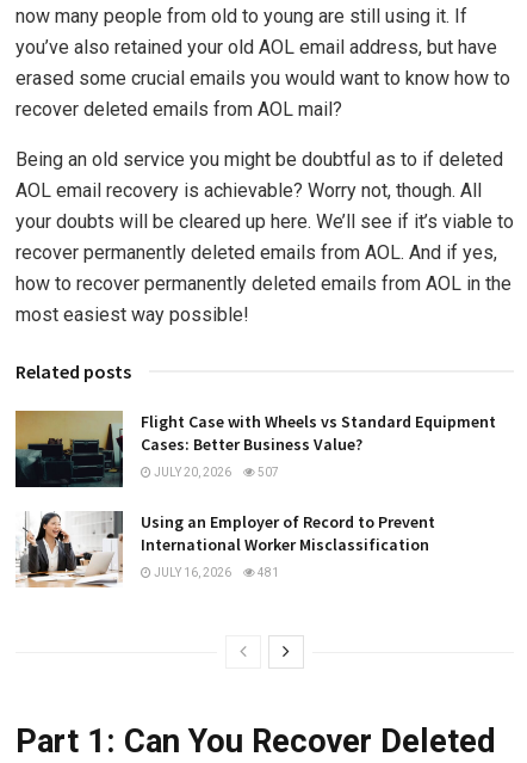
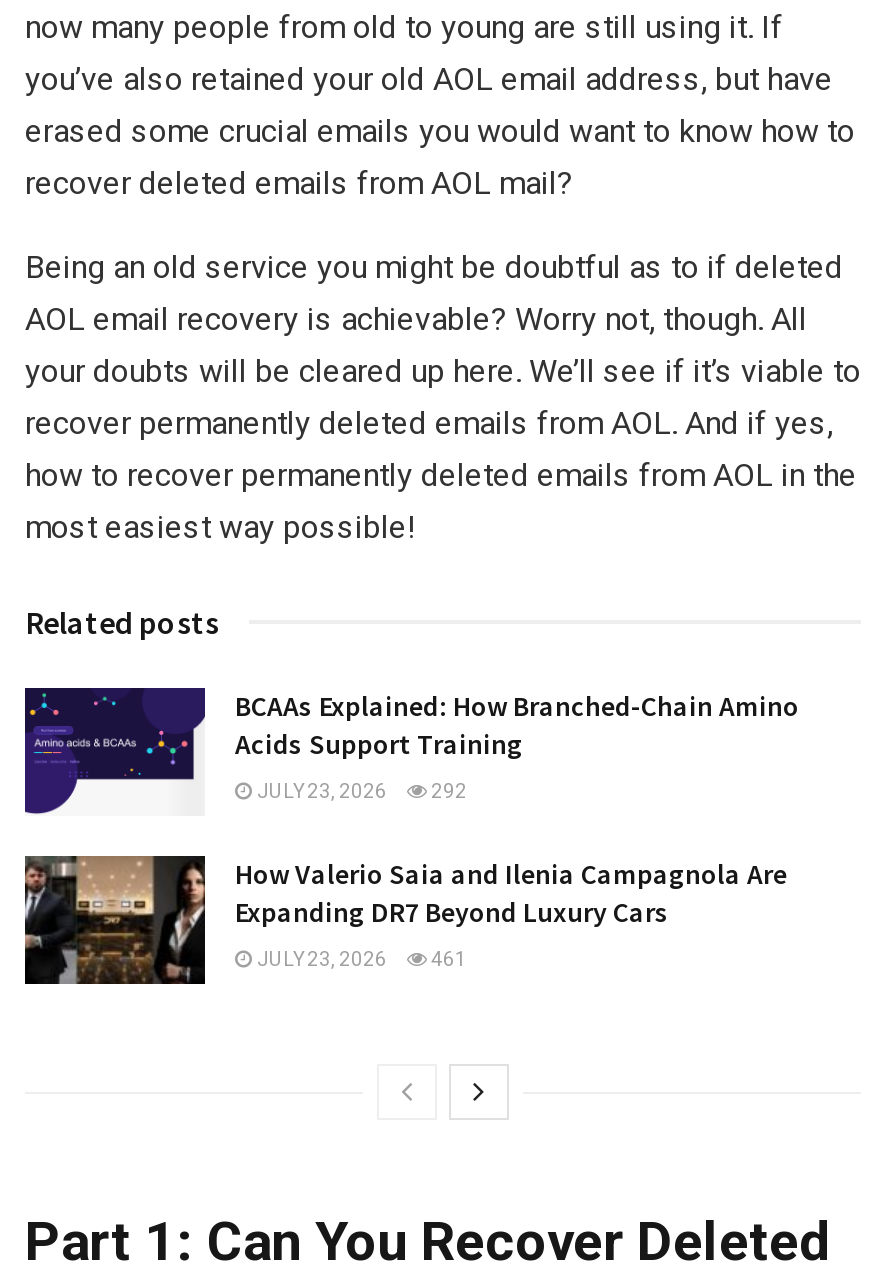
- [image]
- Flight Case with Wheels vs Standard Equipment
- Cases: Better Business Value?
+ [image]
+ BCAAs Explained: How Branched-Chain Amino
+ Acids Support Training

- JULY 20, 2026
- 507
+ JULY 23, 2026
+ 292

- [image]
- Using an Employer of Record to Prevent
- International Worker Misclassification
+ [image]
+ How Valerio Saia and Ilenia Campagnola Are
+ Expanding DR7 Beyond Luxury Cars

- JULY 16, 2026
- 481
+ JULY 23, 2026
+ 461
